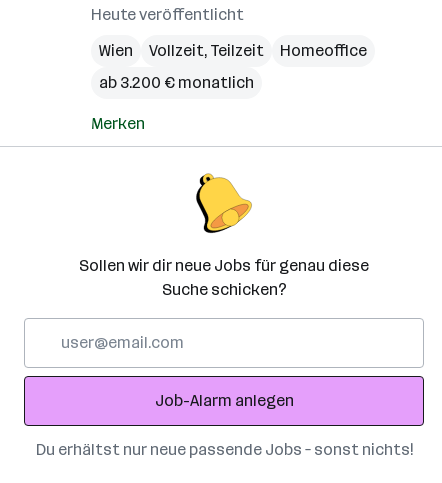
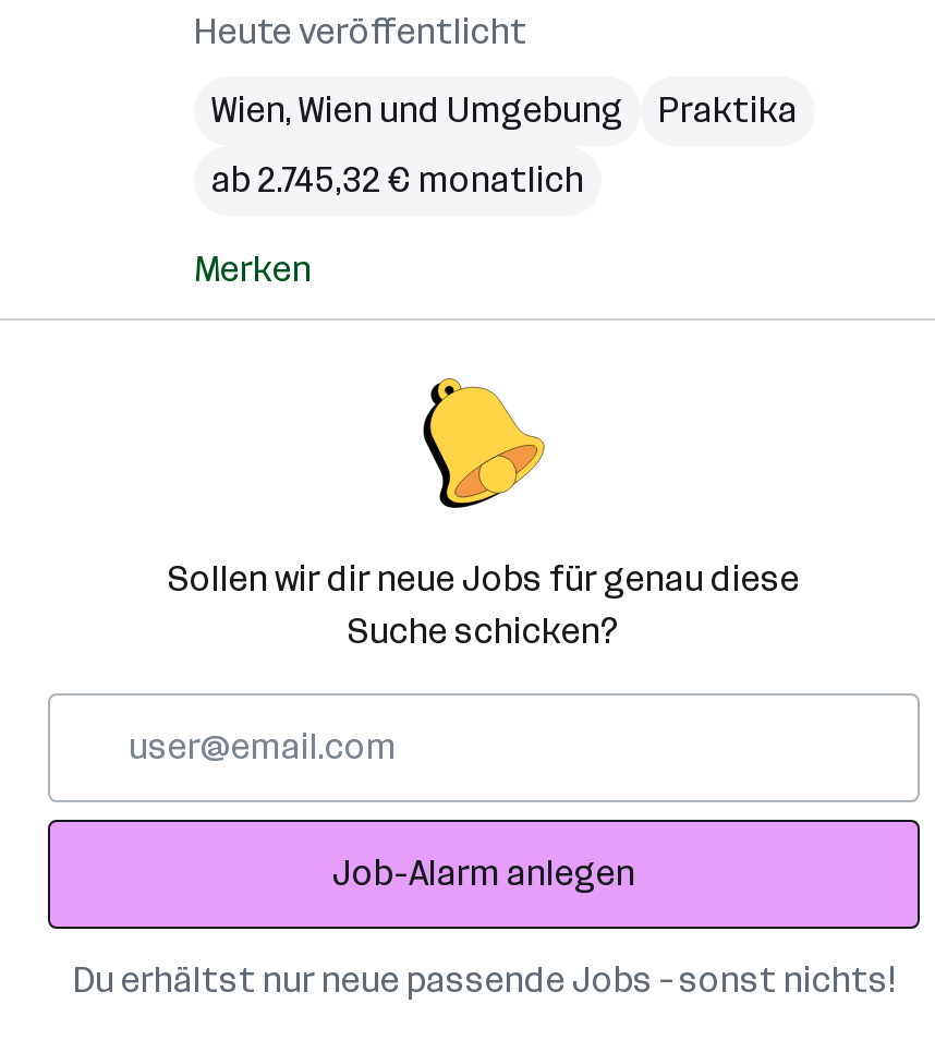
- Wien
- Vollzeit, Teilzeit
- Homeoffice
+ Wien, Wien und Umgebung
+ Praktika

- ab 3.200 € monatlich
+ ab 2.745,32 € monatlich
